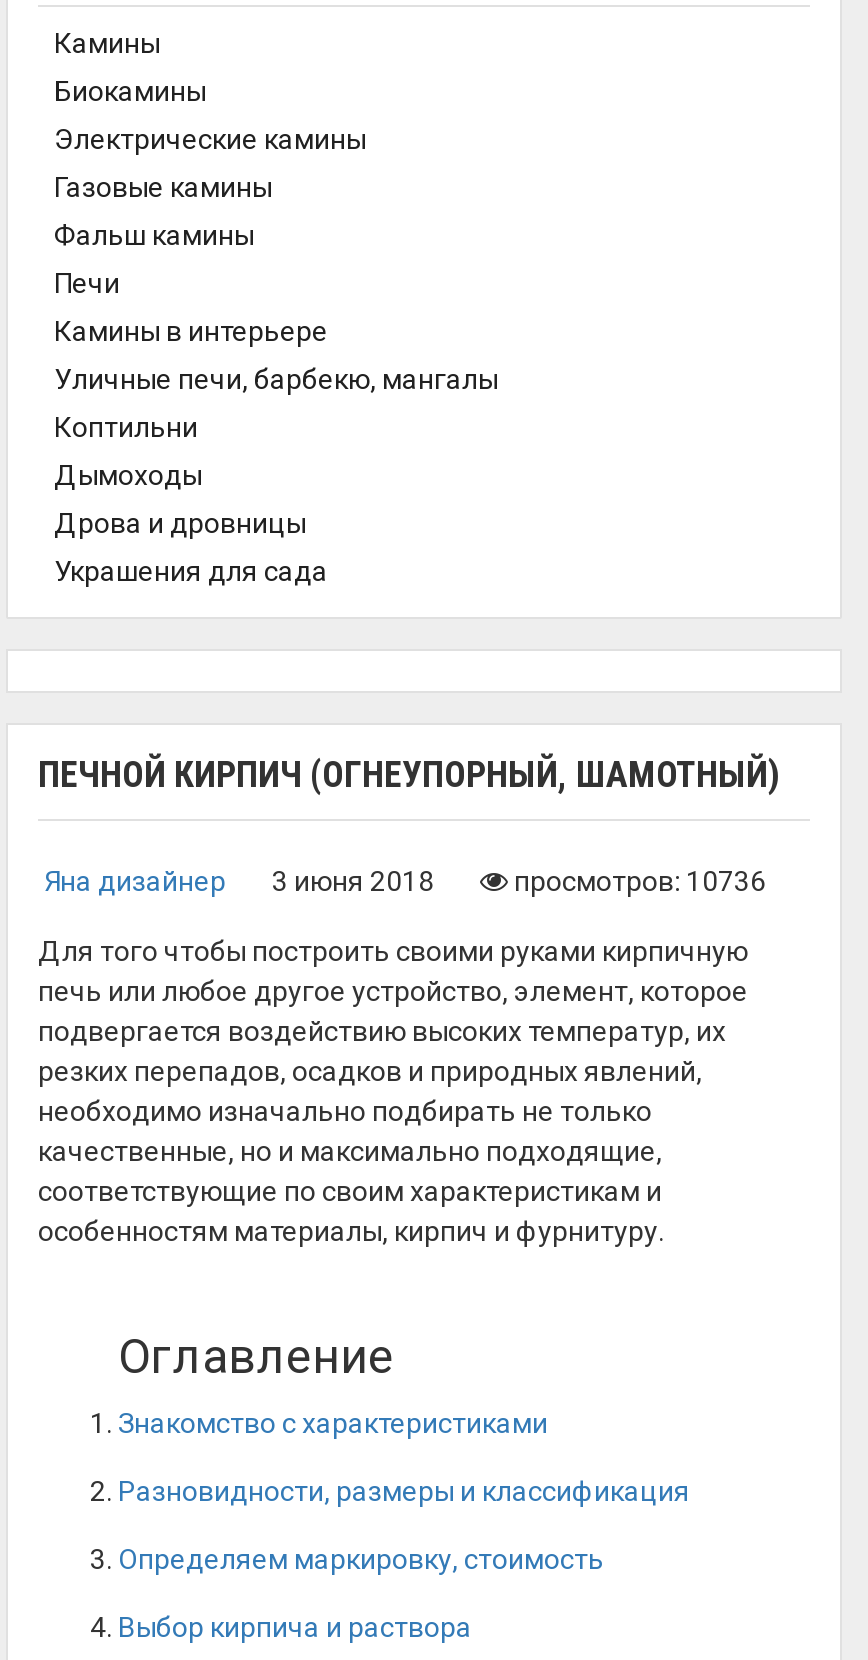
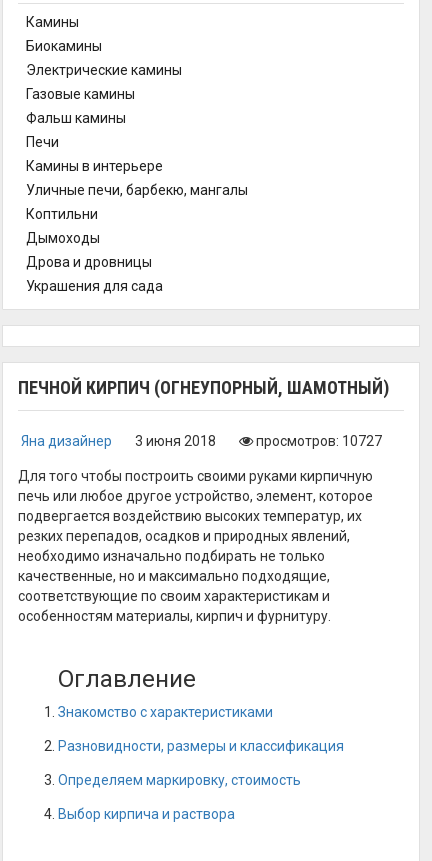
- просмотров: 10736
+ просмотров: 10727
